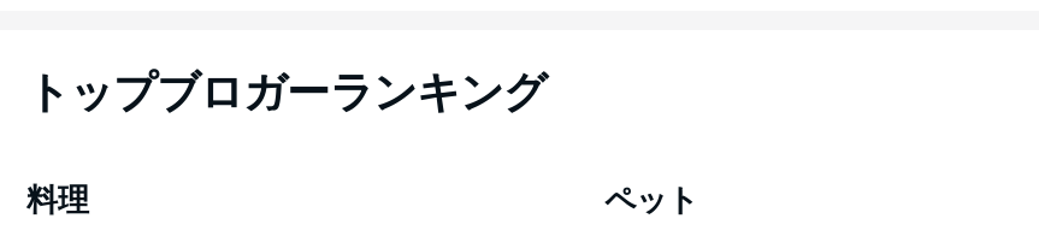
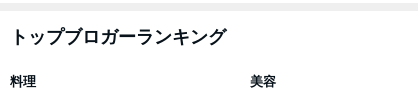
- ペット
+ 美容
